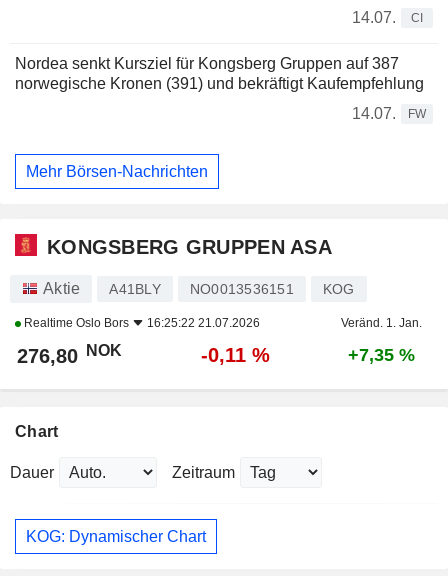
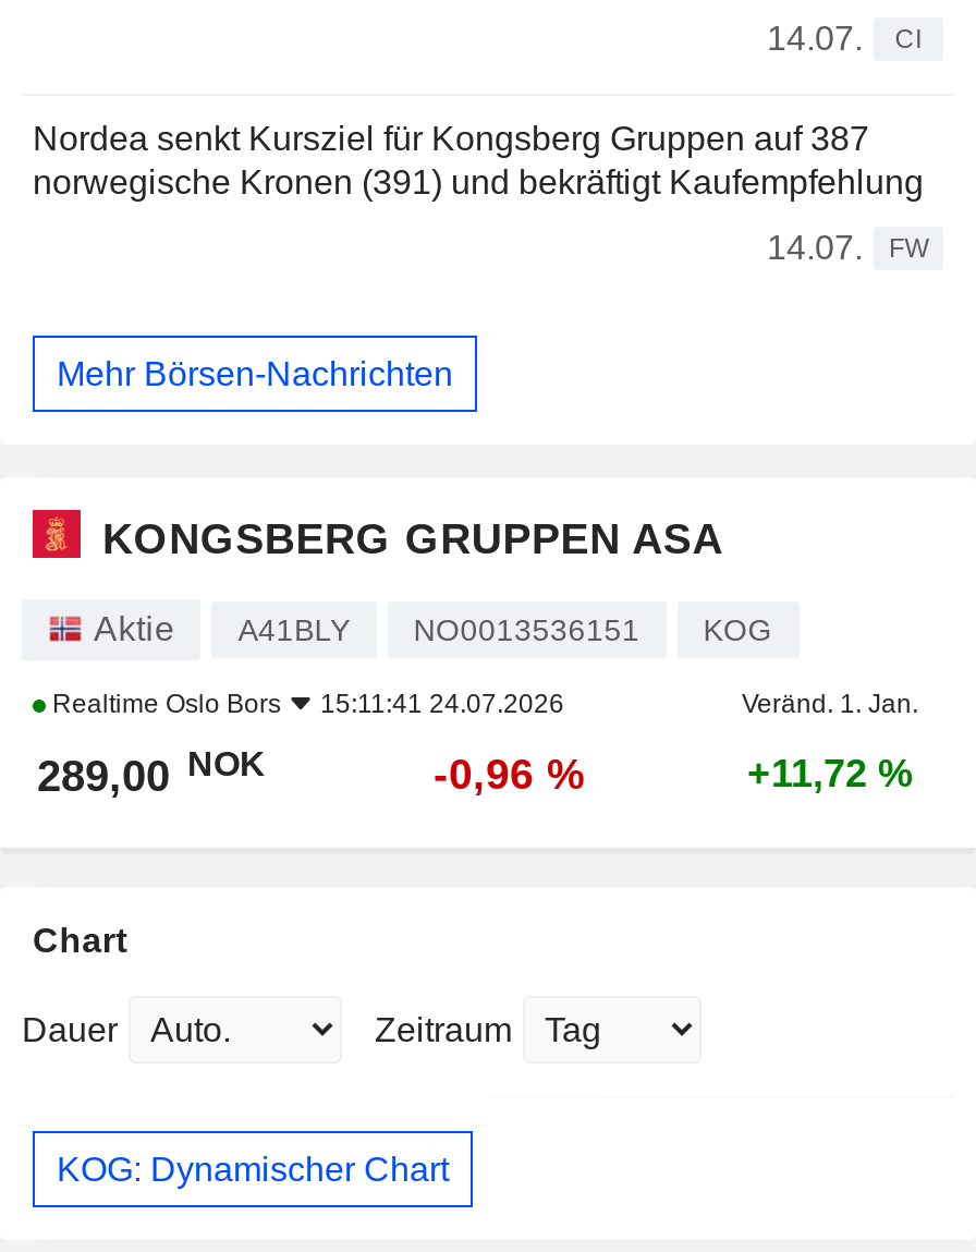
- Realtime Oslo Bors 16:25:22 21.07.2026
+ Realtime Oslo Bors 15:11:41 24.07.2026

- 276,80 NOK
+ 289,00 NOK

- -0,11 %
+ -0,96 %

- +7,35 %
+ +11,72 %
